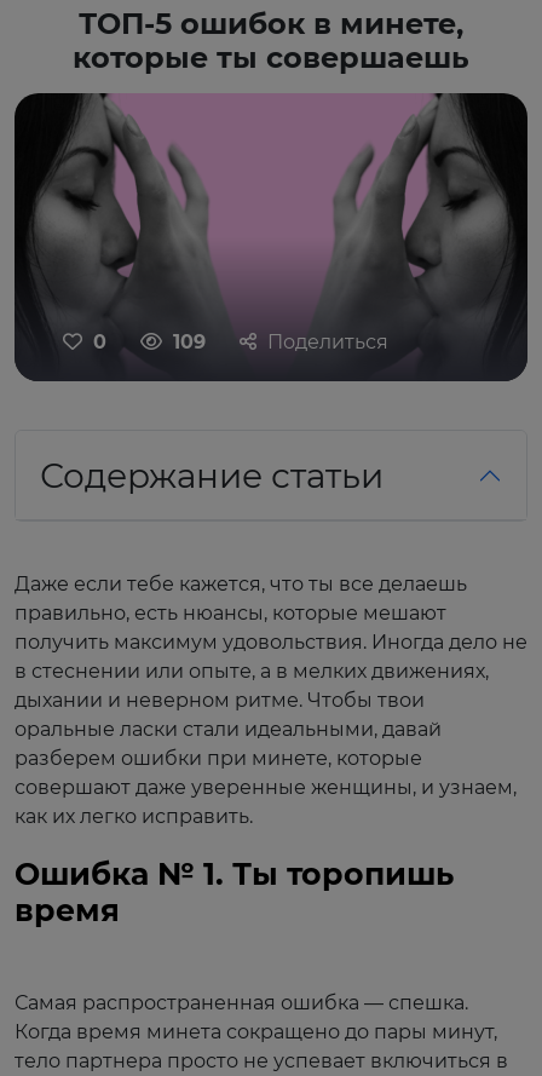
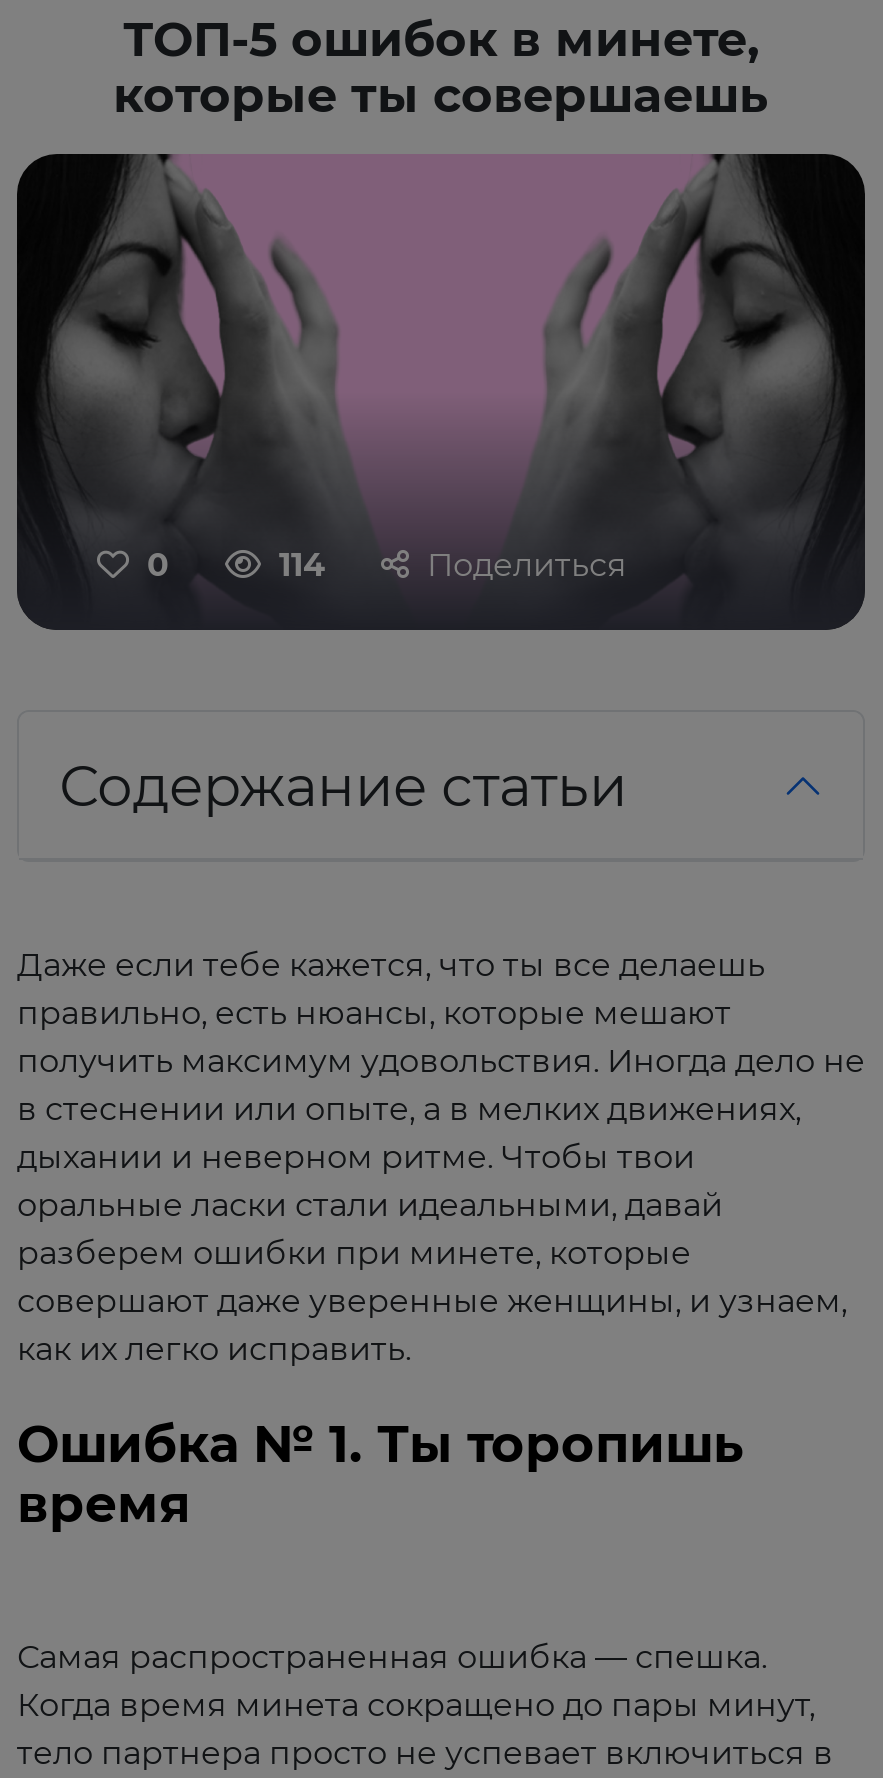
- 109
+ 114
